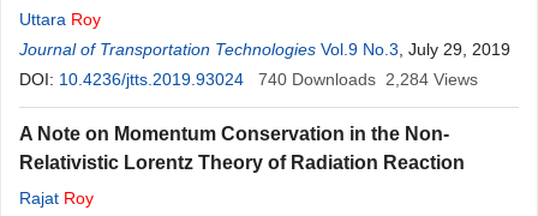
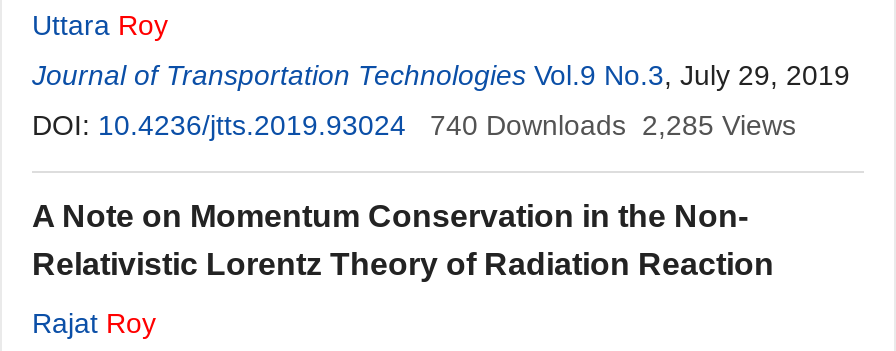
- 740 Downloads 2,284 Views
+ 740 Downloads 2,285 Views
